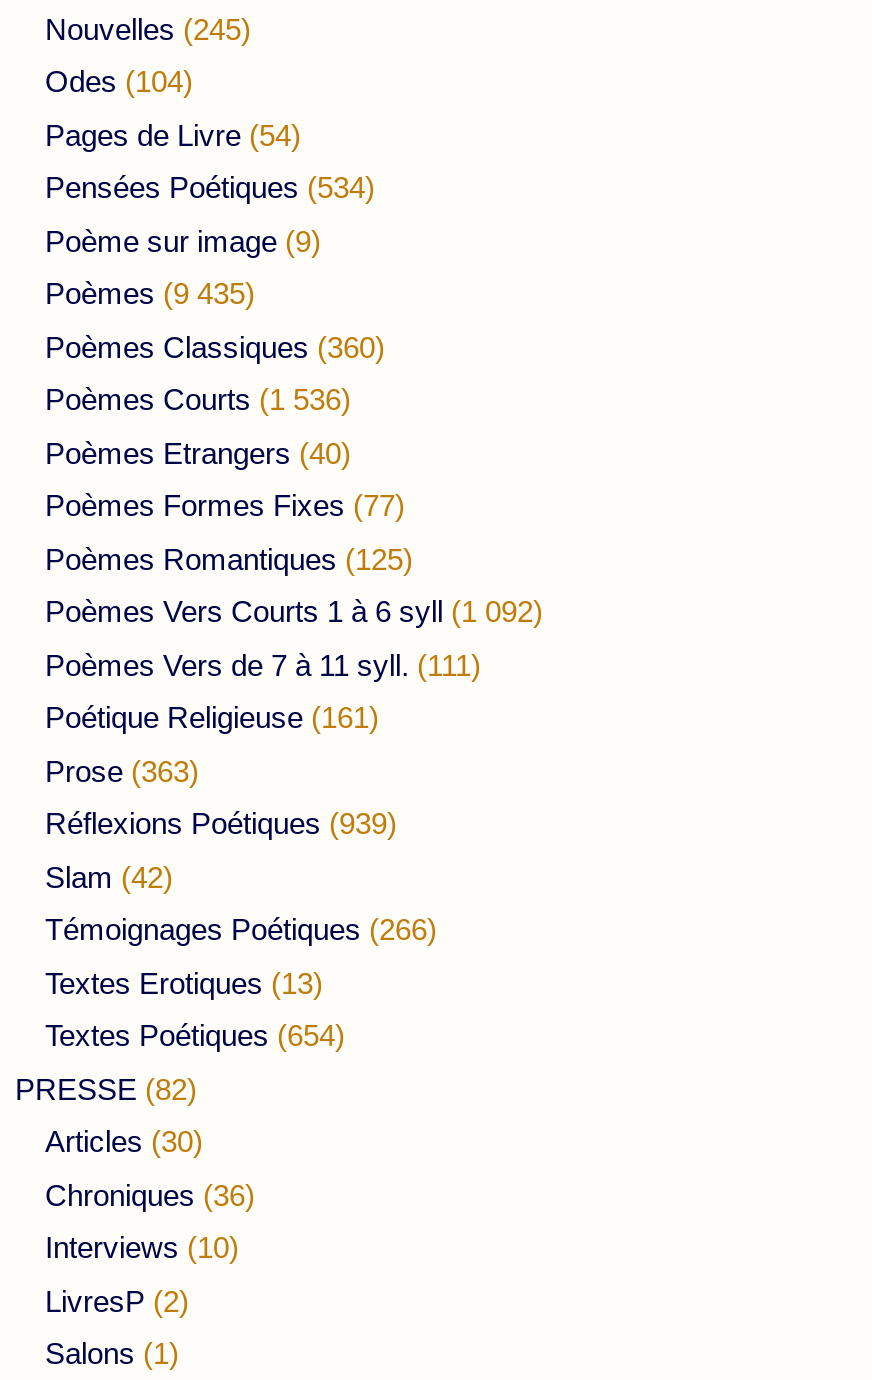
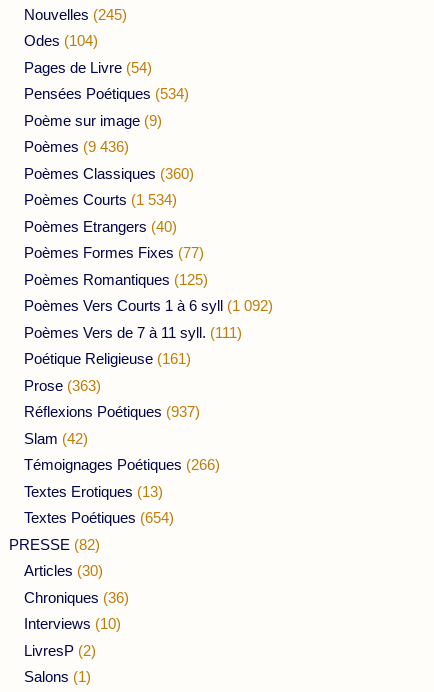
- Poèmes (9 435)
+ Poèmes (9 436)

- Poèmes Courts (1 536)
+ Poèmes Courts (1 534)

- Réflexions Poétiques (939)
+ Réflexions Poétiques (937)
